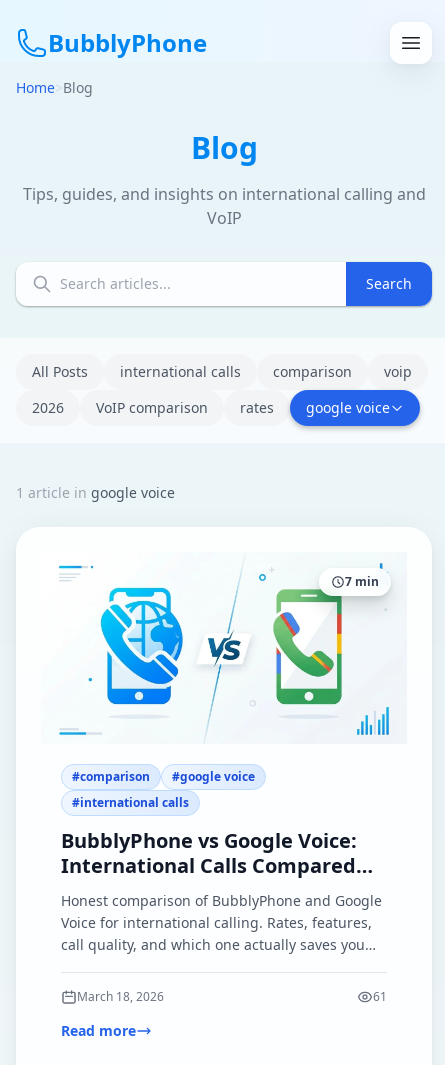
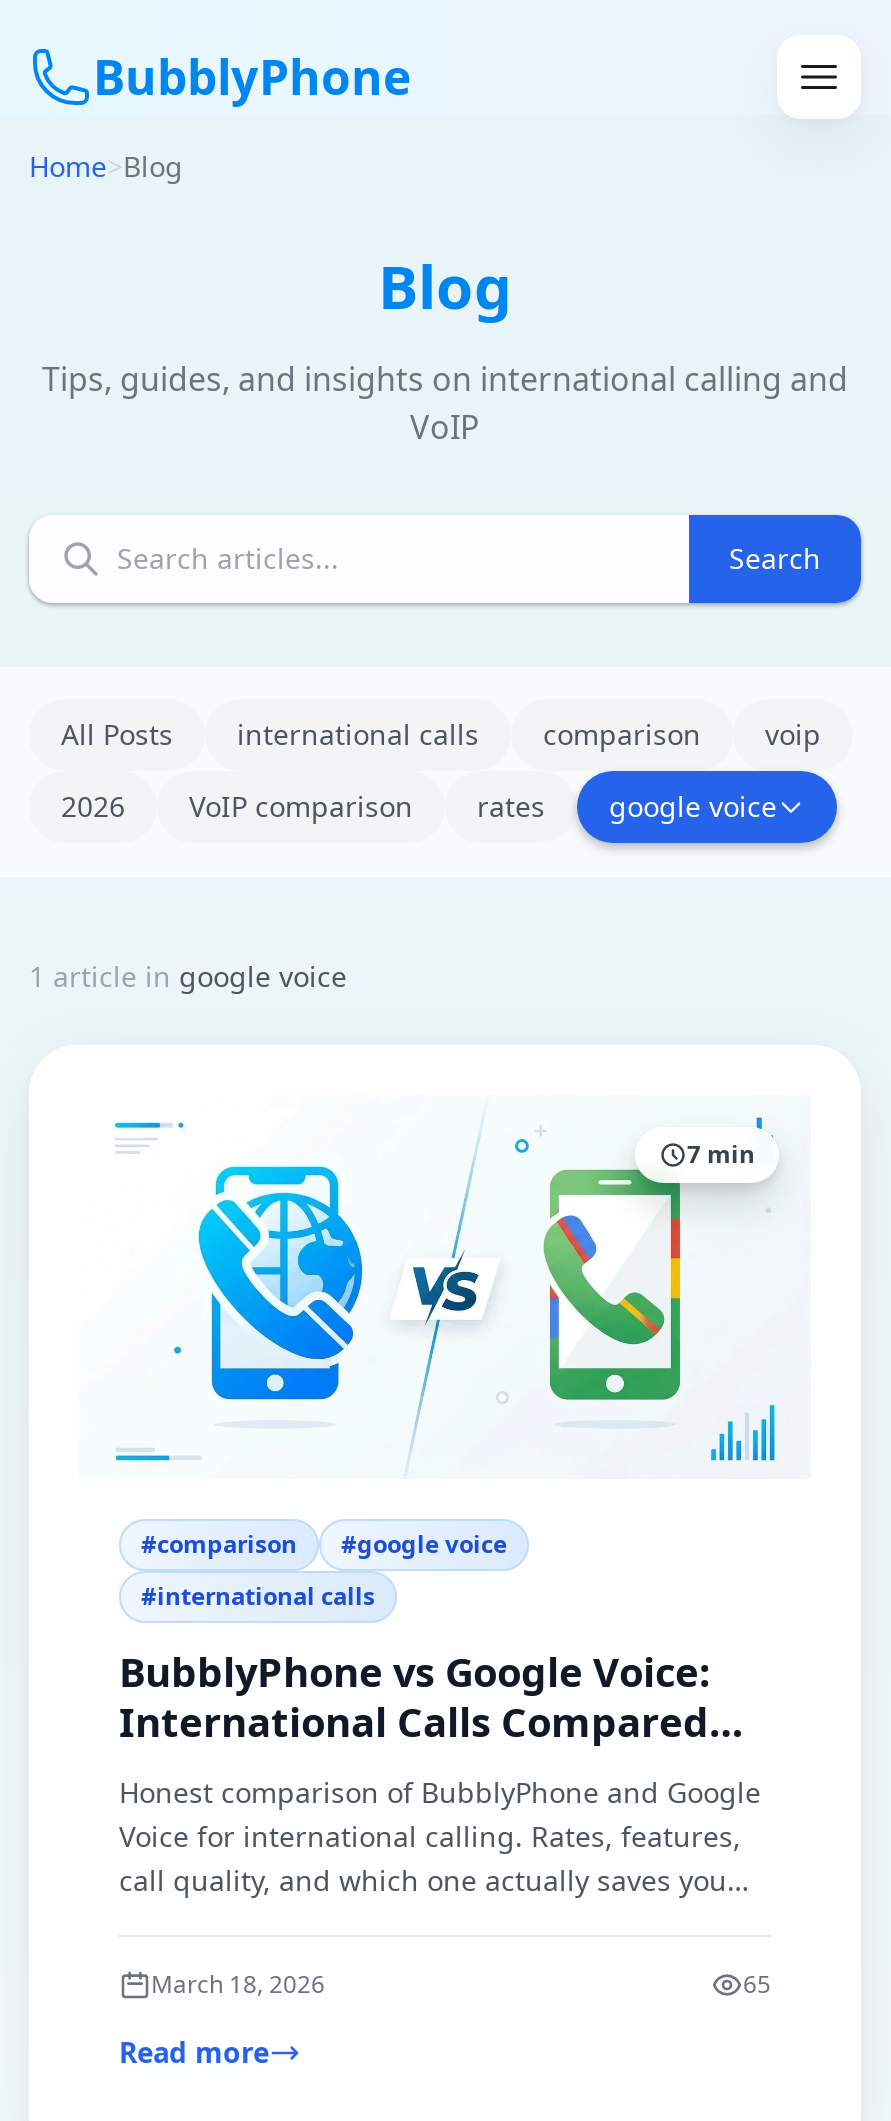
- 61
+ 65
